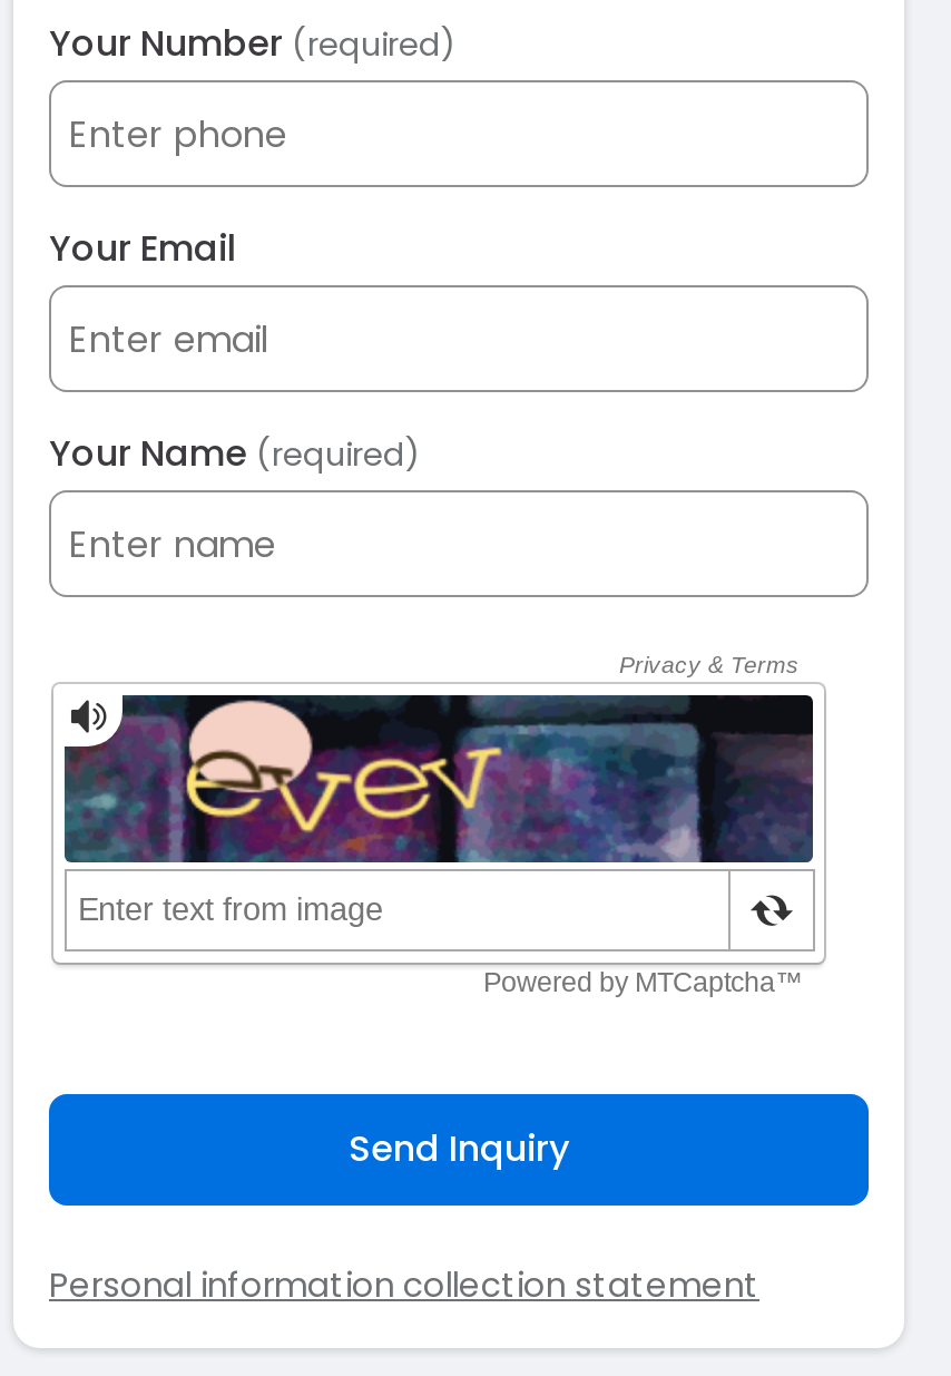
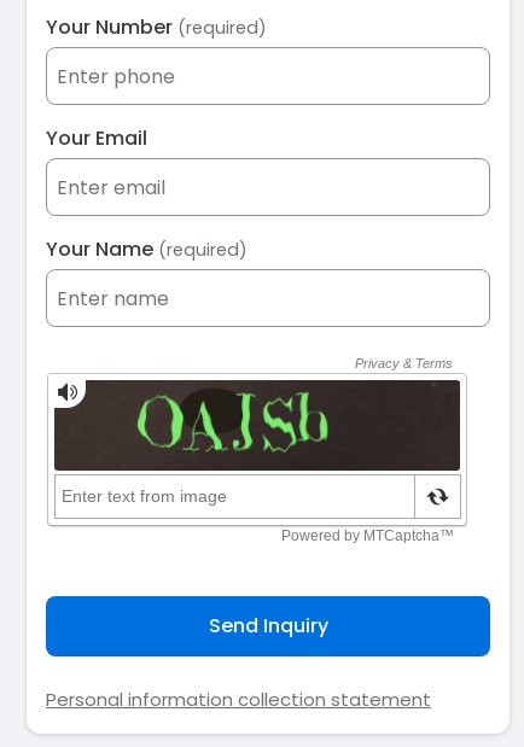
- [image]
+ [image]
